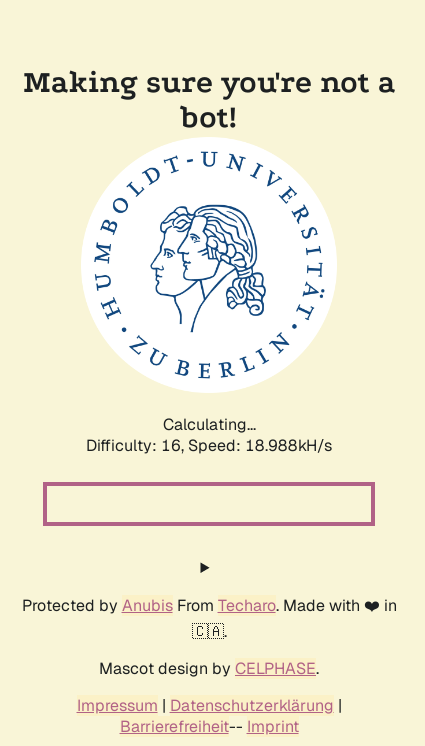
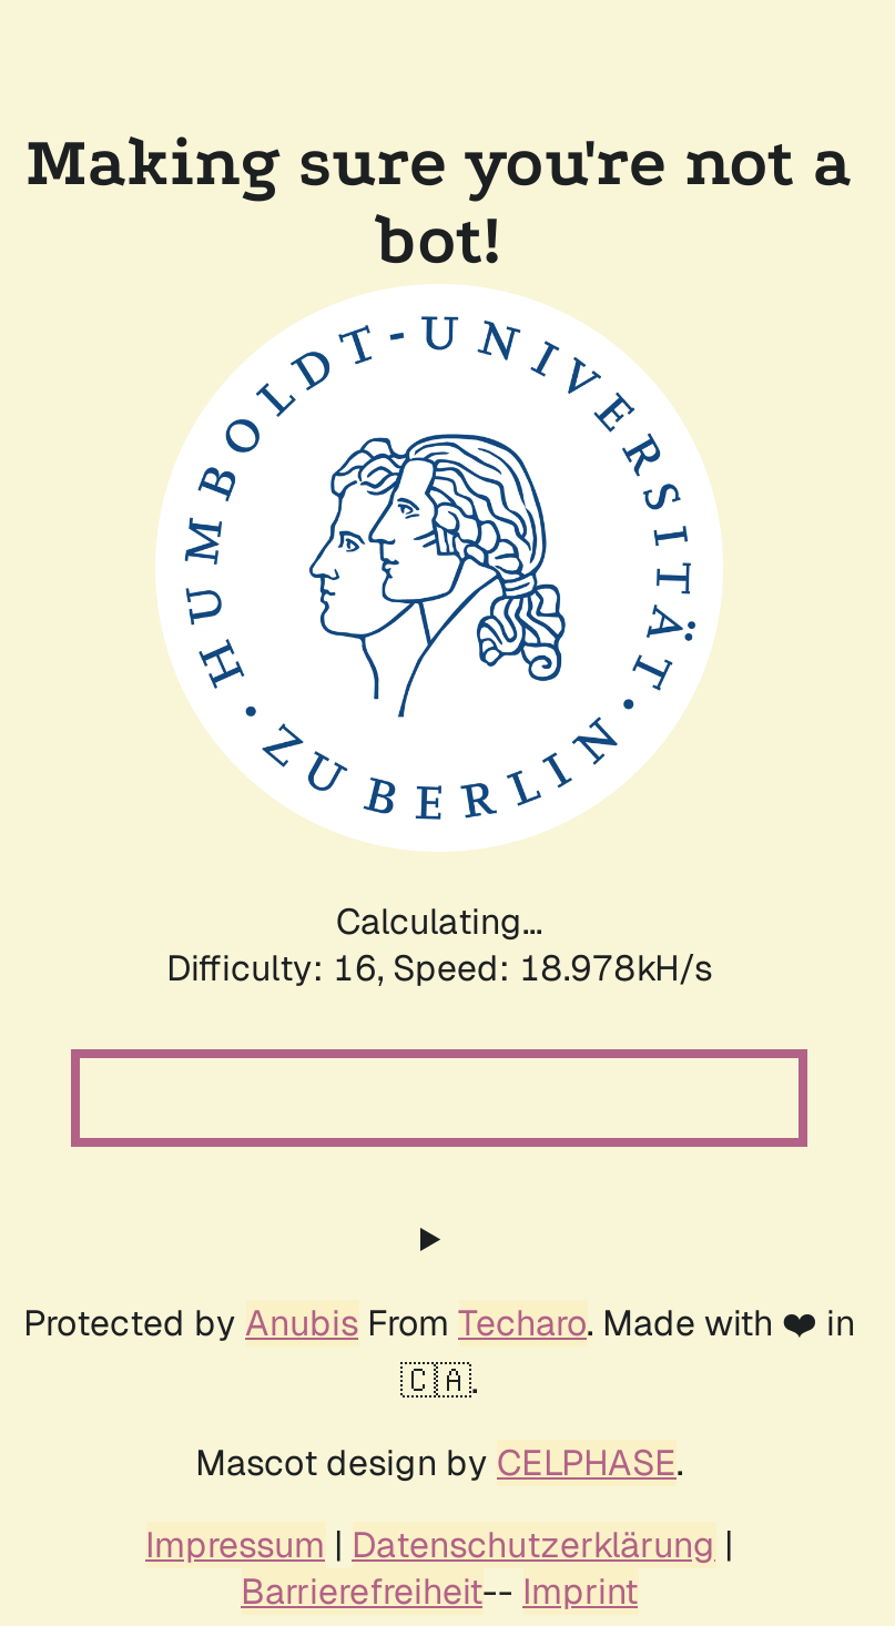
- Difficulty: 16, Speed: 18.988kH/s
+ Difficulty: 16, Speed: 18.978kH/s
